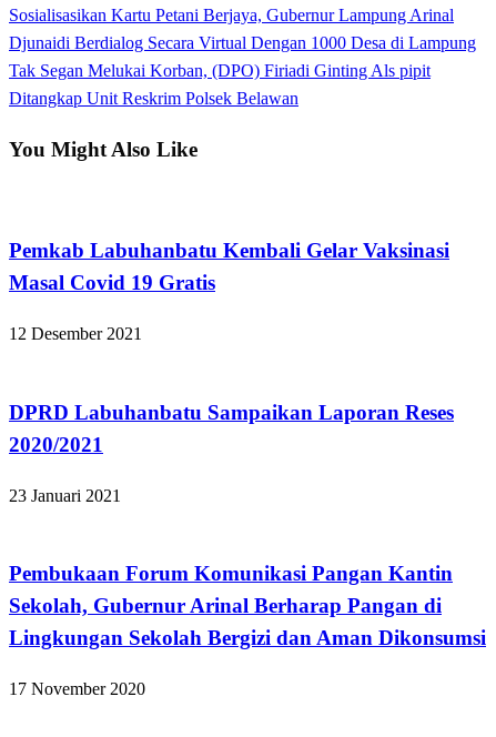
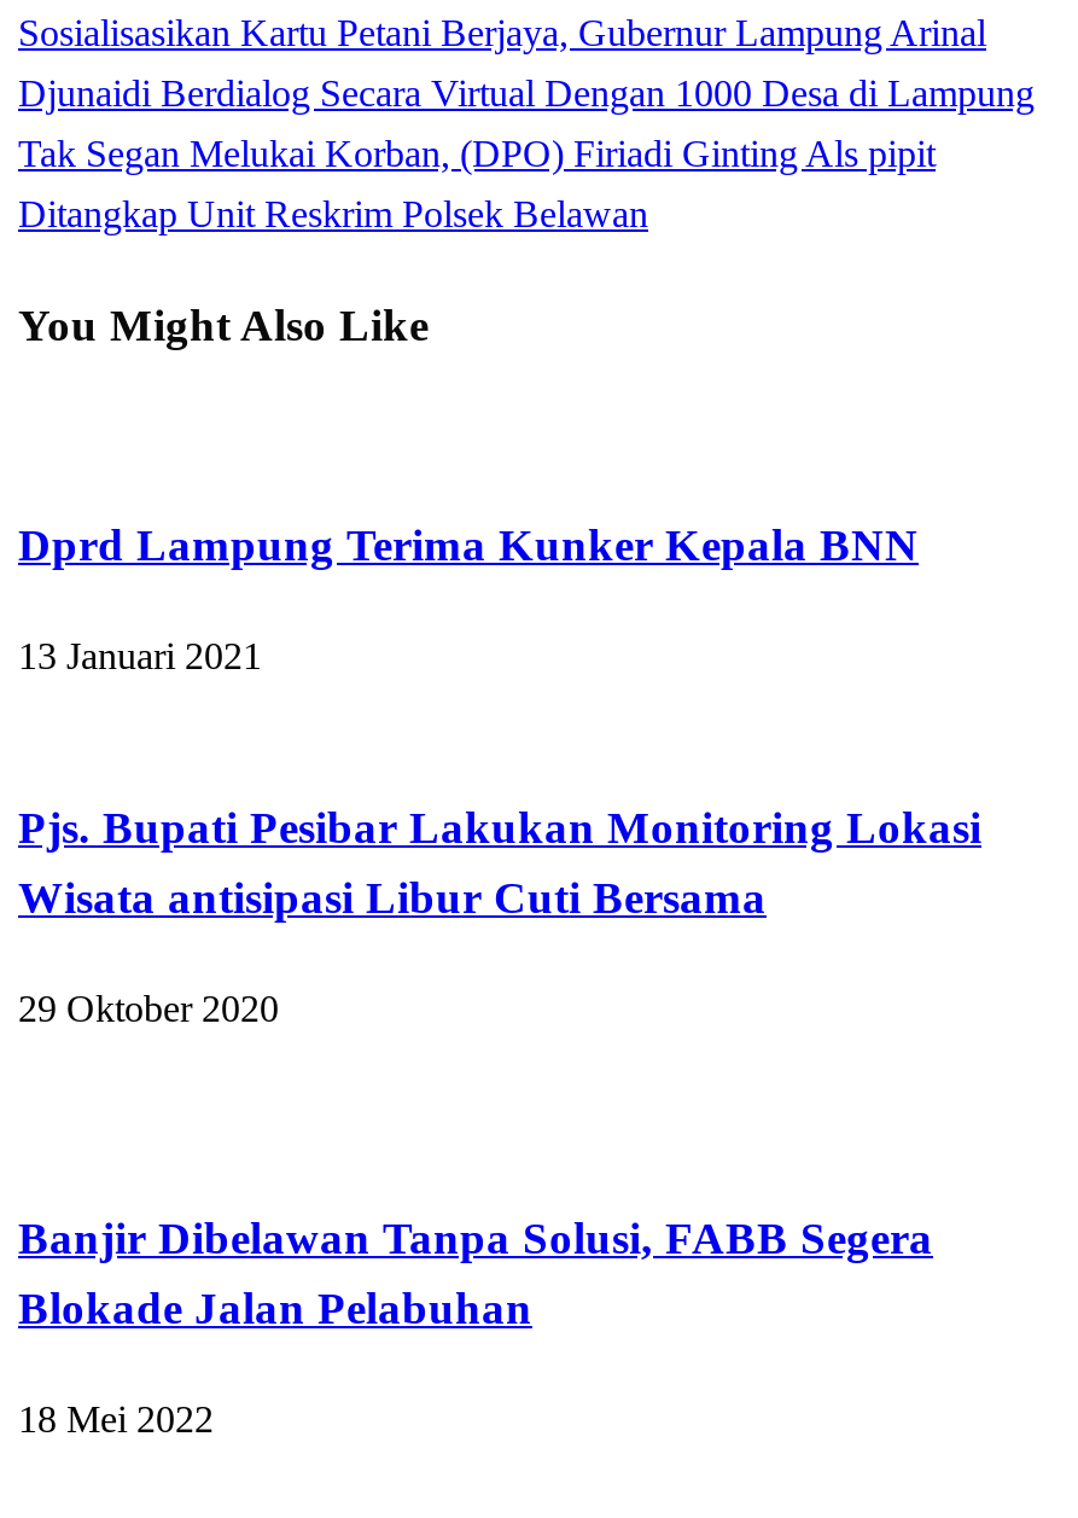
- Pemkab Labuhanbatu Kembali Gelar Vaksinasi
- Masal Covid 19 Gratis
+ Dprd Lampung Terima Kunker Kepala BNN

- 12 Desember 2021
+ 13 Januari 2021

- DPRD Labuhanbatu Sampaikan Laporan Reses
- 2020/2021
+ Pjs. Bupati Pesibar Lakukan Monitoring Lokasi
+ Wisata antisipasi Libur Cuti Bersama

- 23 Januari 2021
+ 29 Oktober 2020

- Pembukaan Forum Komunikasi Pangan Kantin
- Sekolah, Gubernur Arinal Berharap Pangan di
- Lingkungan Sekolah Bergizi dan Aman Dikonsumsi
+ Banjir Dibelawan Tanpa Solusi, FABB Segera
+ Blokade Jalan Pelabuhan

- 17 November 2020
+ 18 Mei 2022
